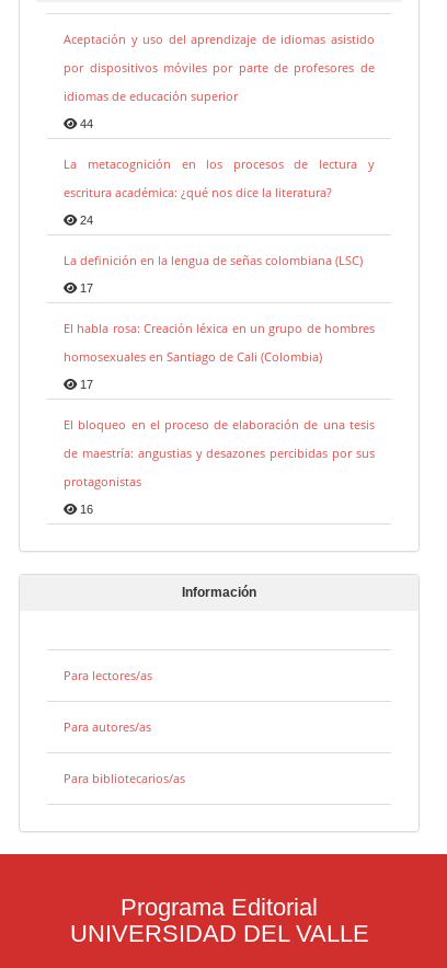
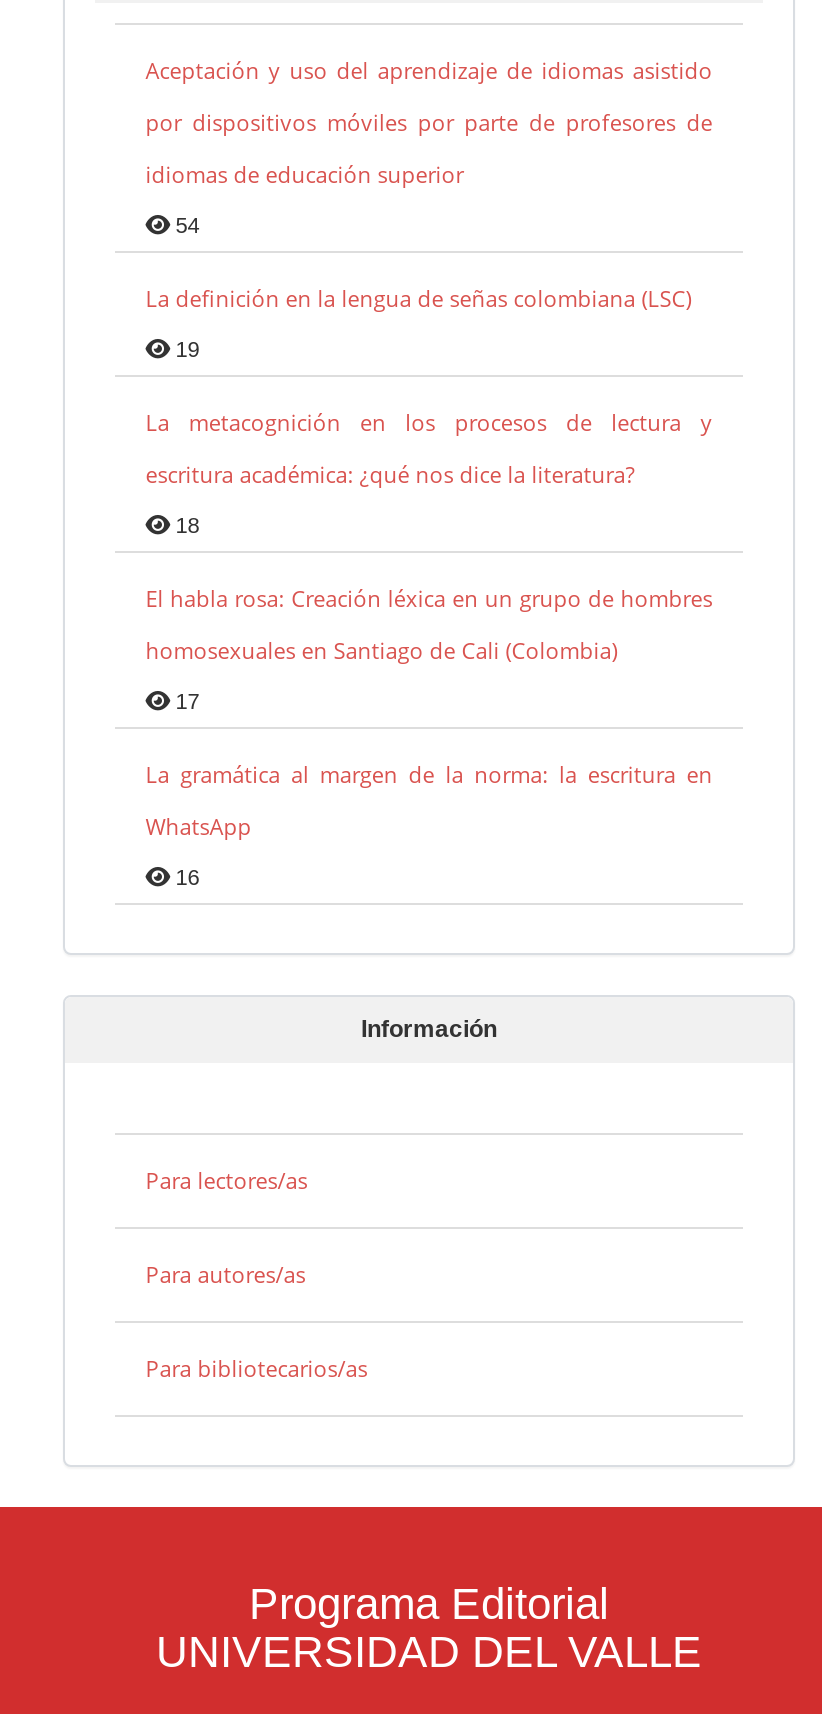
- 44
+ 54
+ 19

moved down: La metacognición en los procesos de lectura y | escritura académica: ¿qué nos dice la literatura?

- 24
- 17
+ 18

moved up: La definición en la lengua de señas colombiana (LSC)

- El bloqueo en el proceso de elaboración de una tesis
- de maestría: angustias y desazones percibidas por sus
- protagonistas
+ La gramática al margen de la norma: la escritura en
+ WhatsApp
